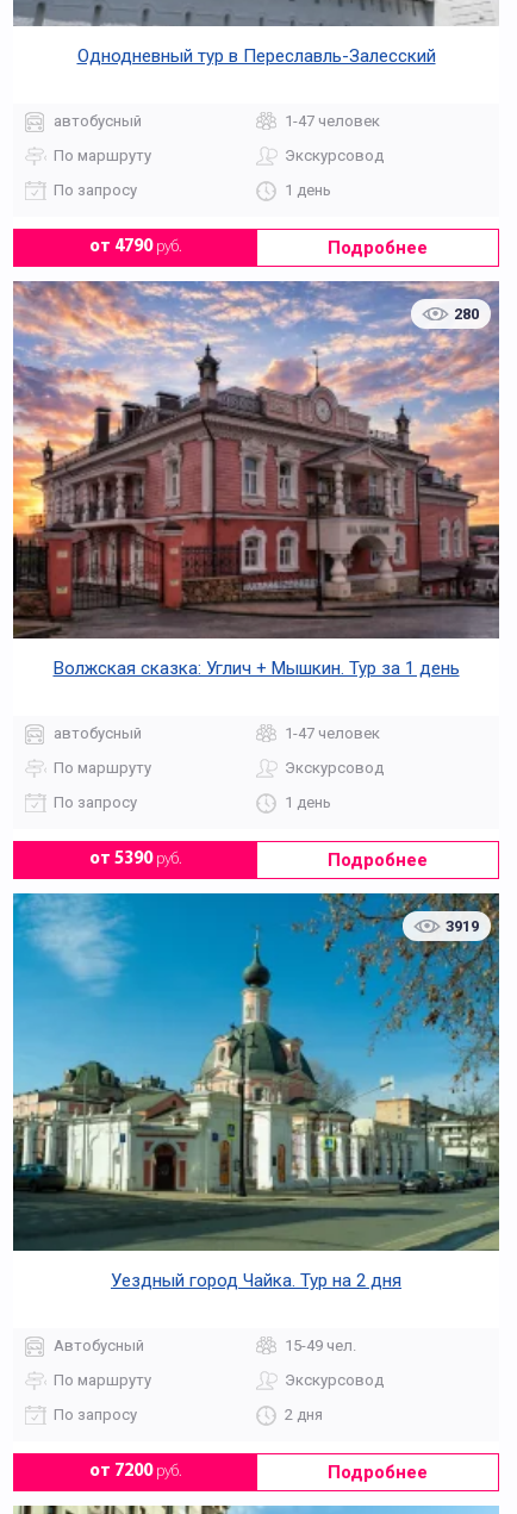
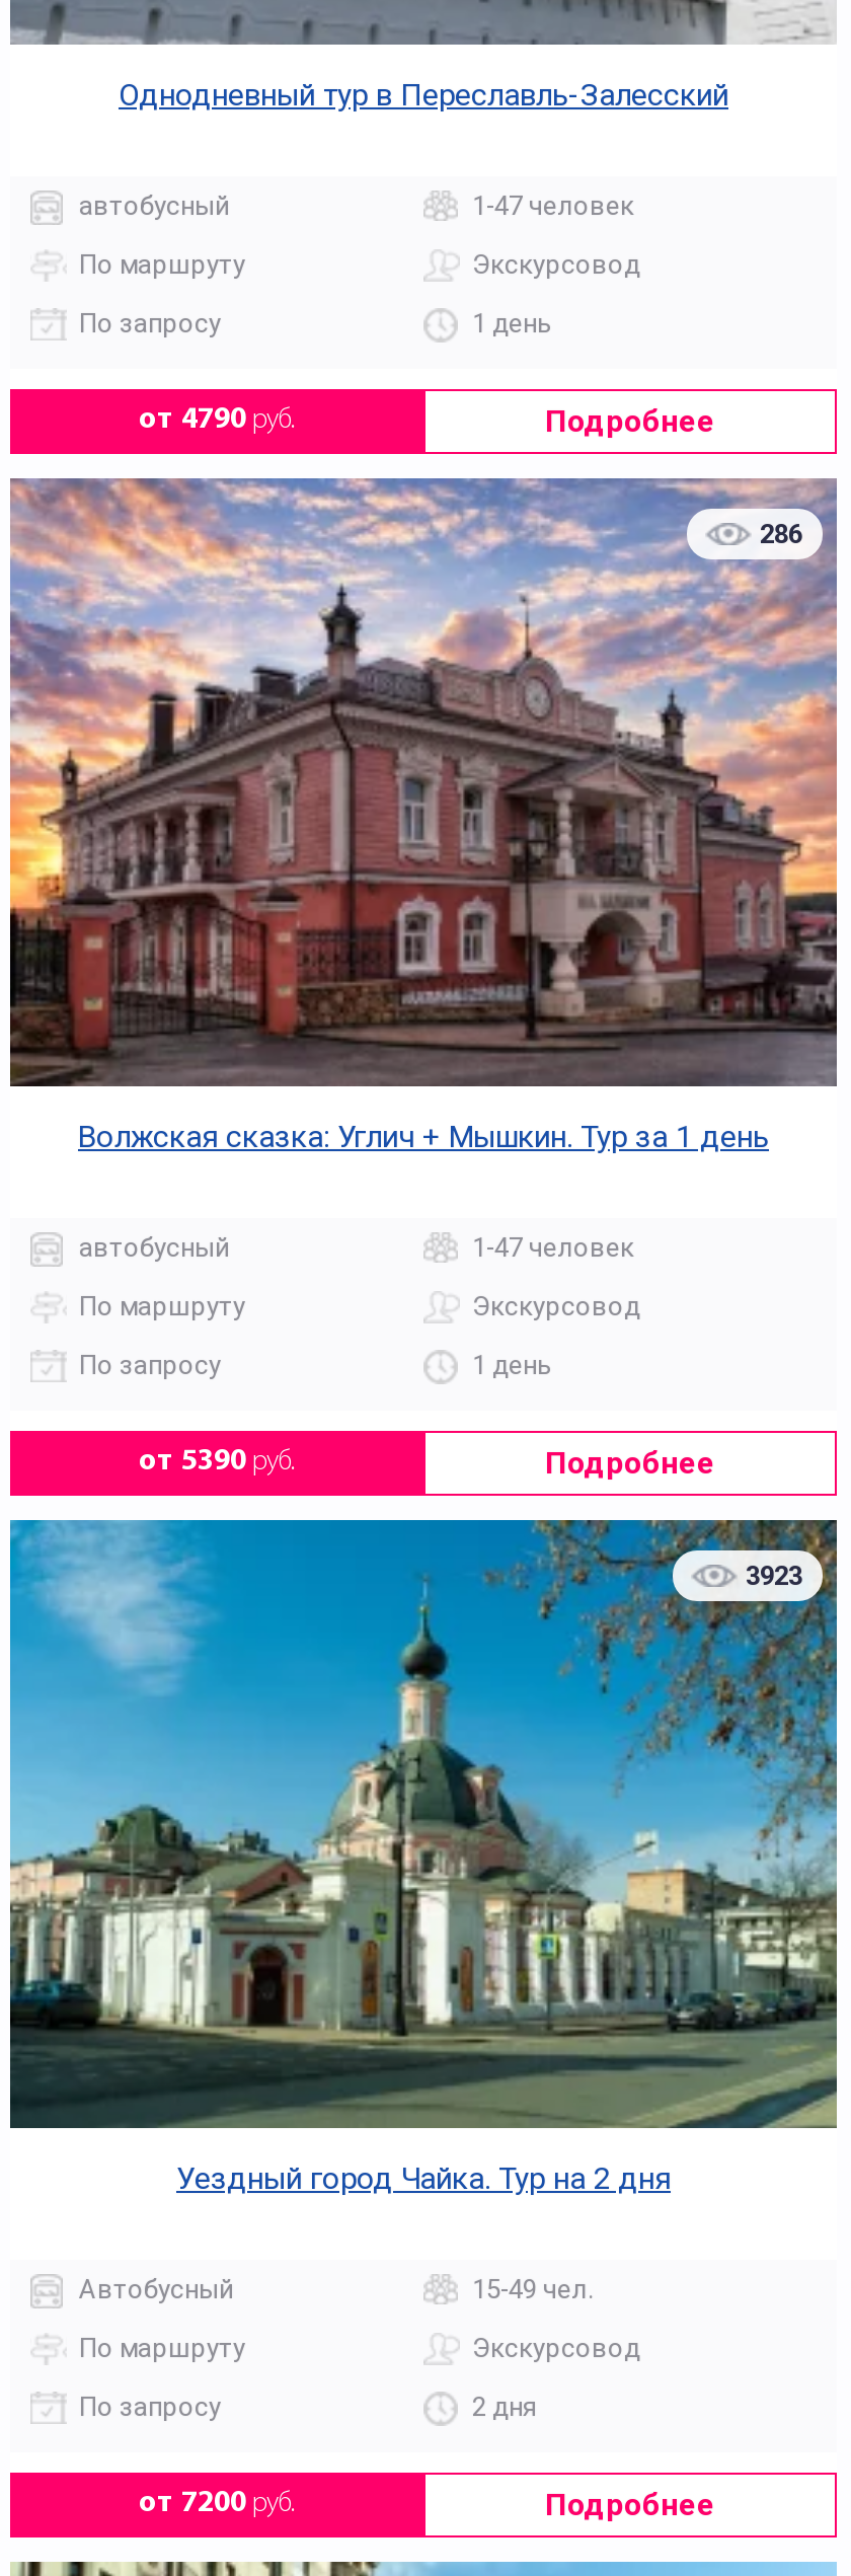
- 280
+ 286

- 3919
+ 3923
